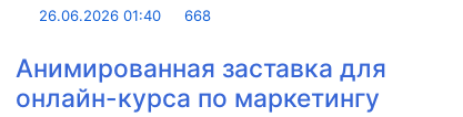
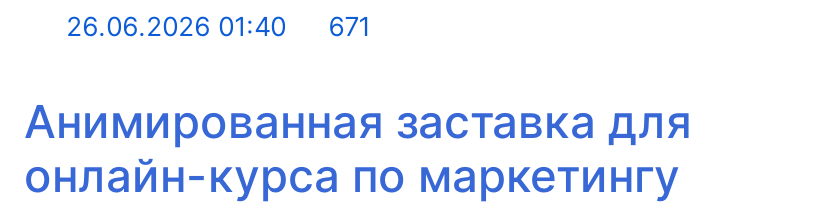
- 26.06.2026 01:40 668
+ 26.06.2026 01:40 671
